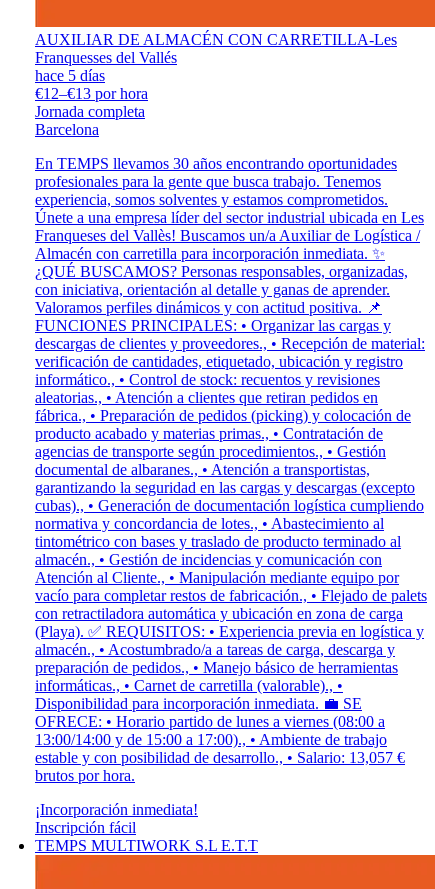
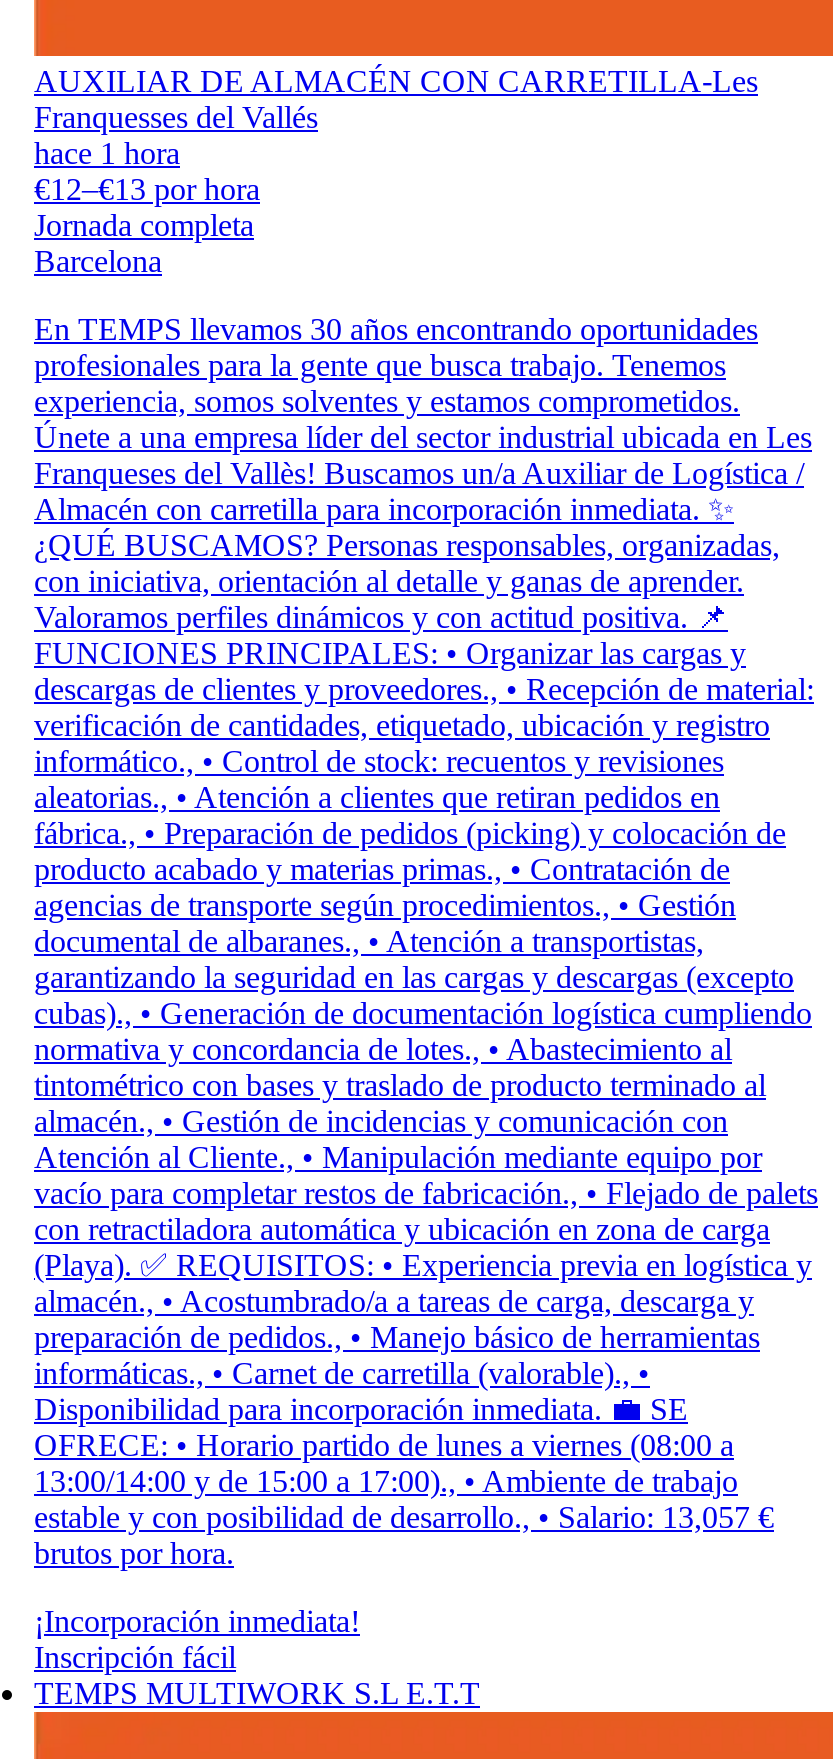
- hace 5 días
+ hace 1 hora
